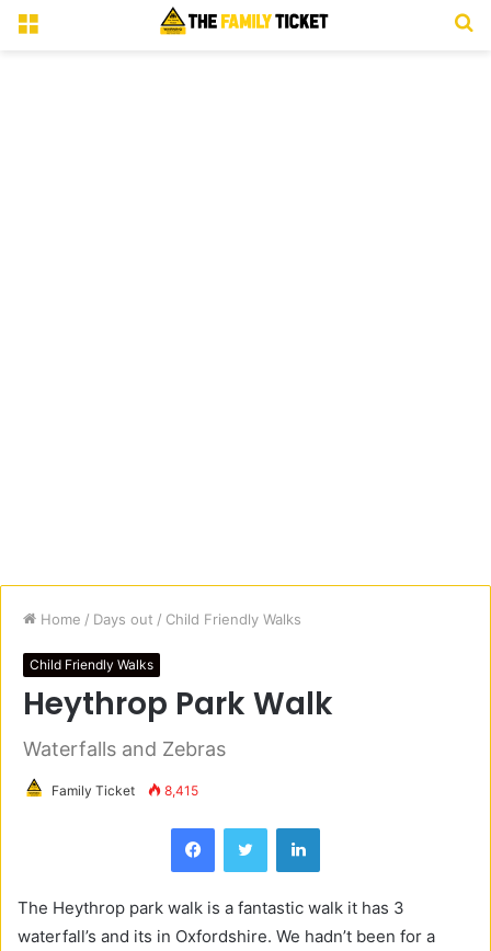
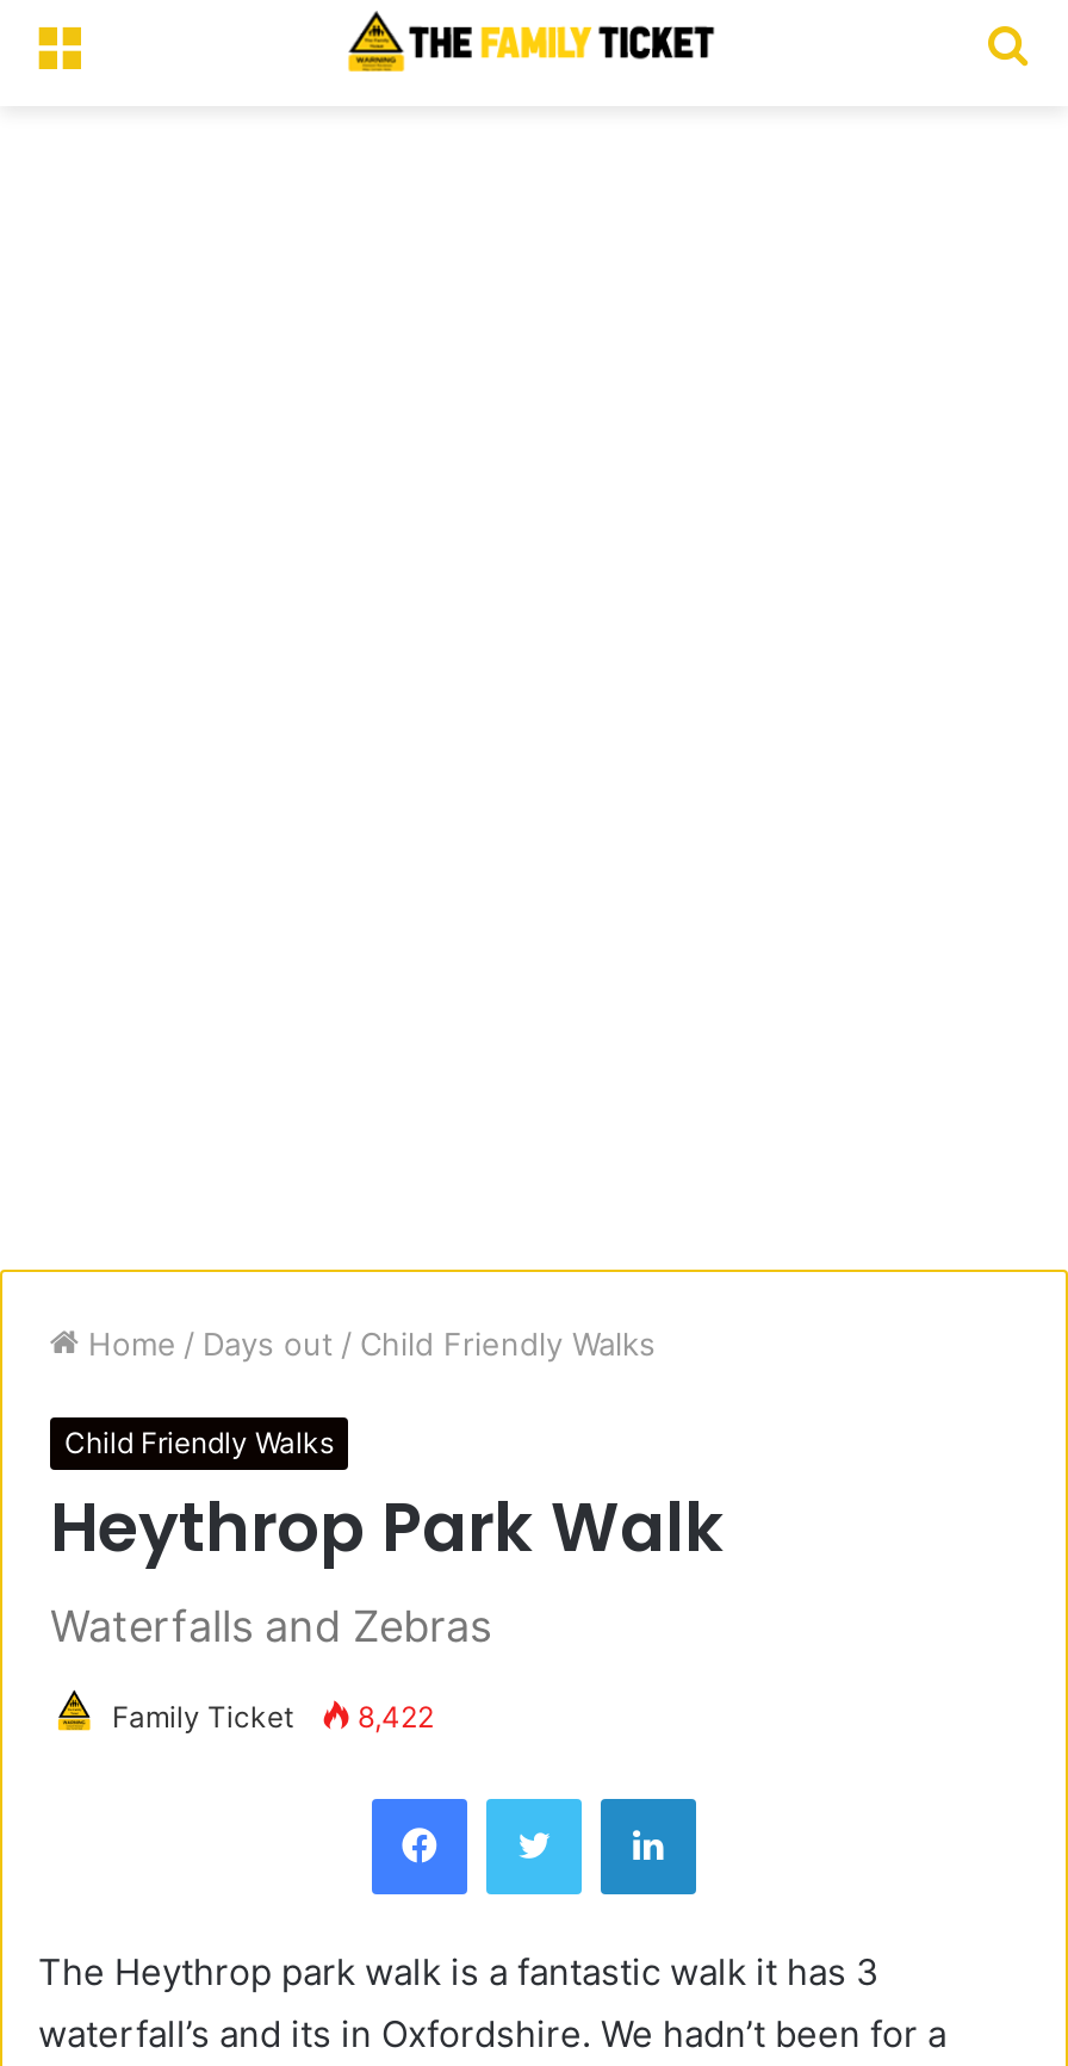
- Family Ticket 8,415
+ Family Ticket 8,422
